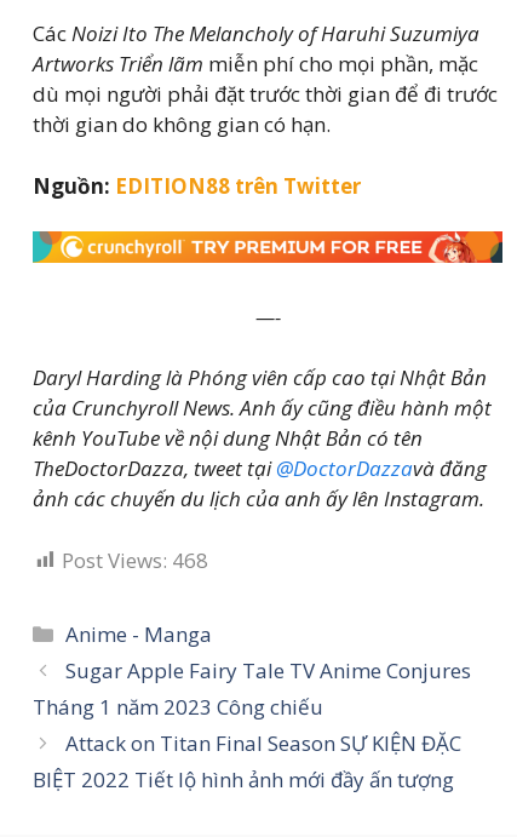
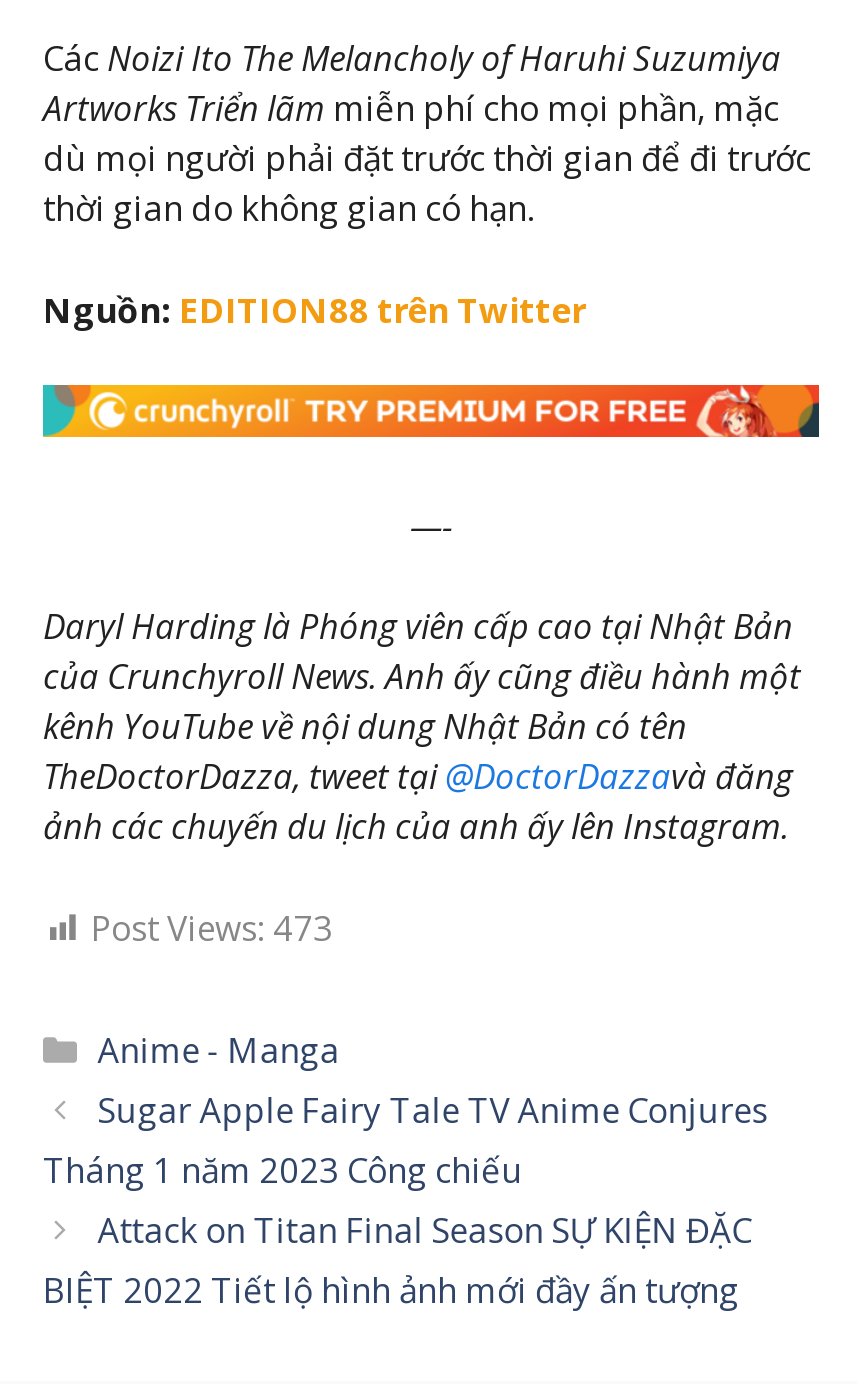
- Post Views: 468
+ Post Views: 473
